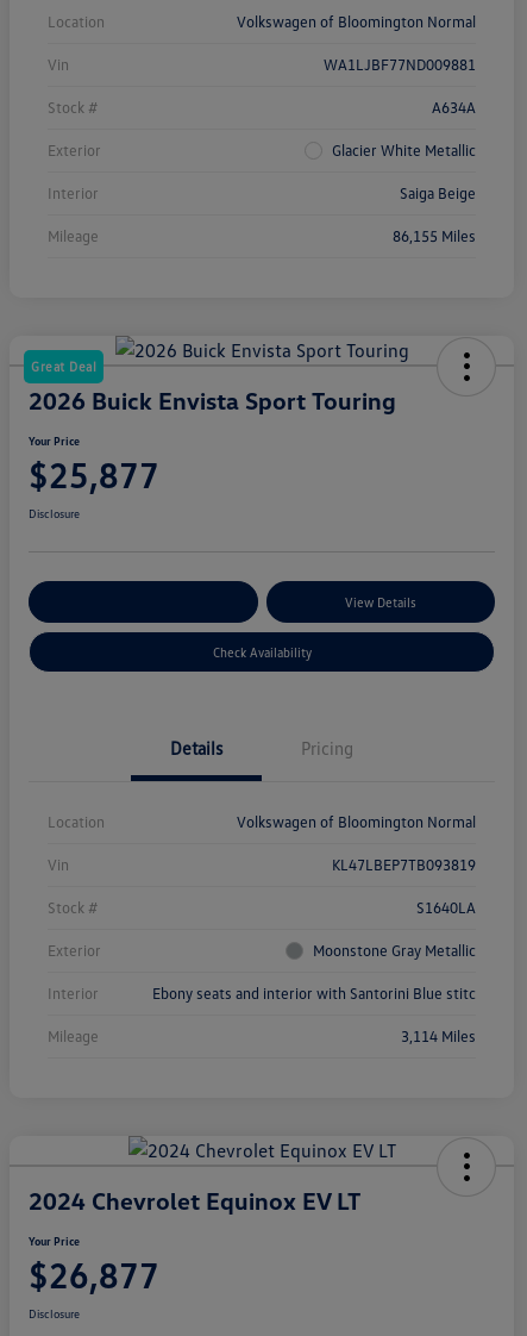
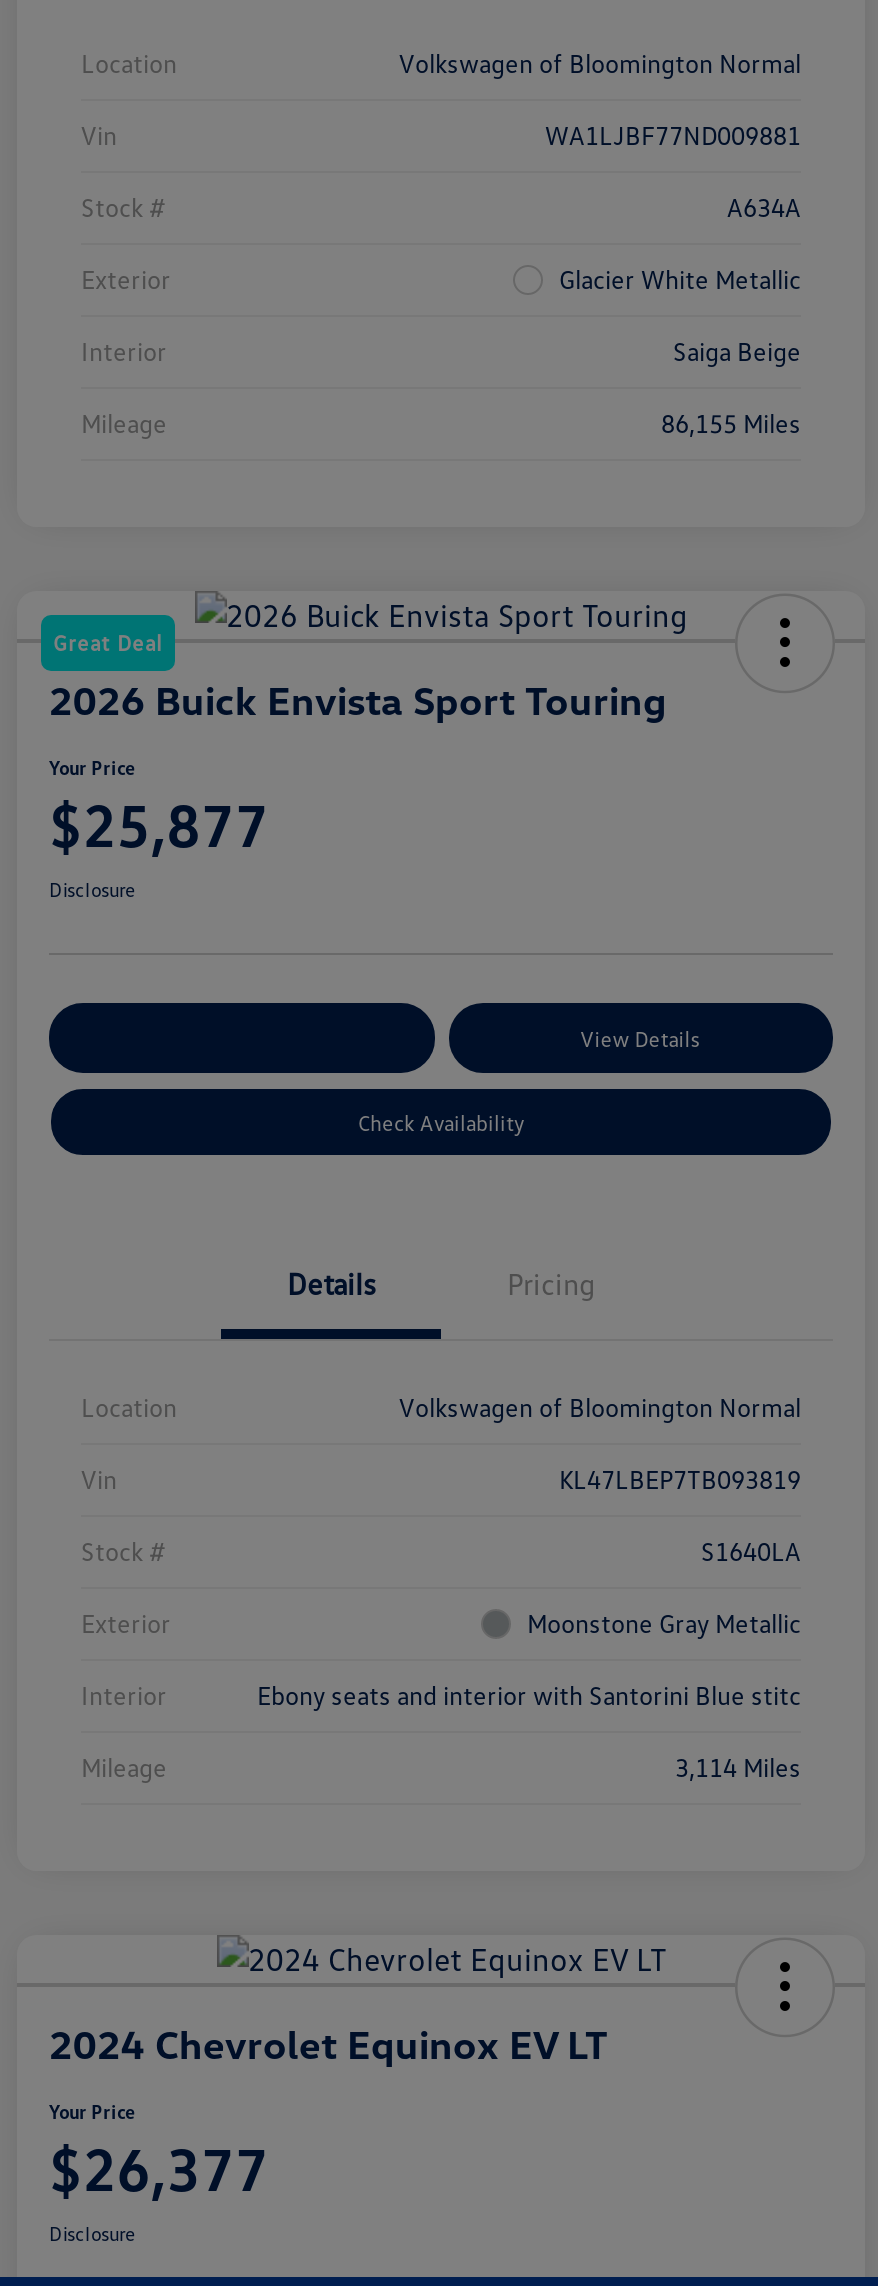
- $26,877
+ $26,377
